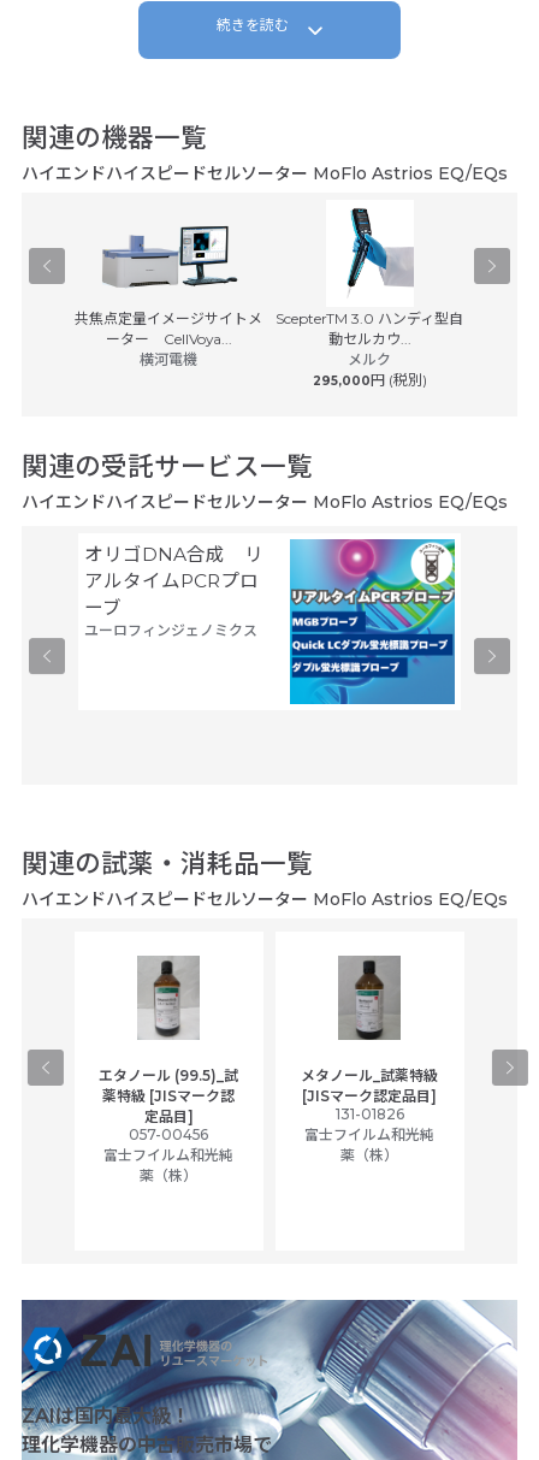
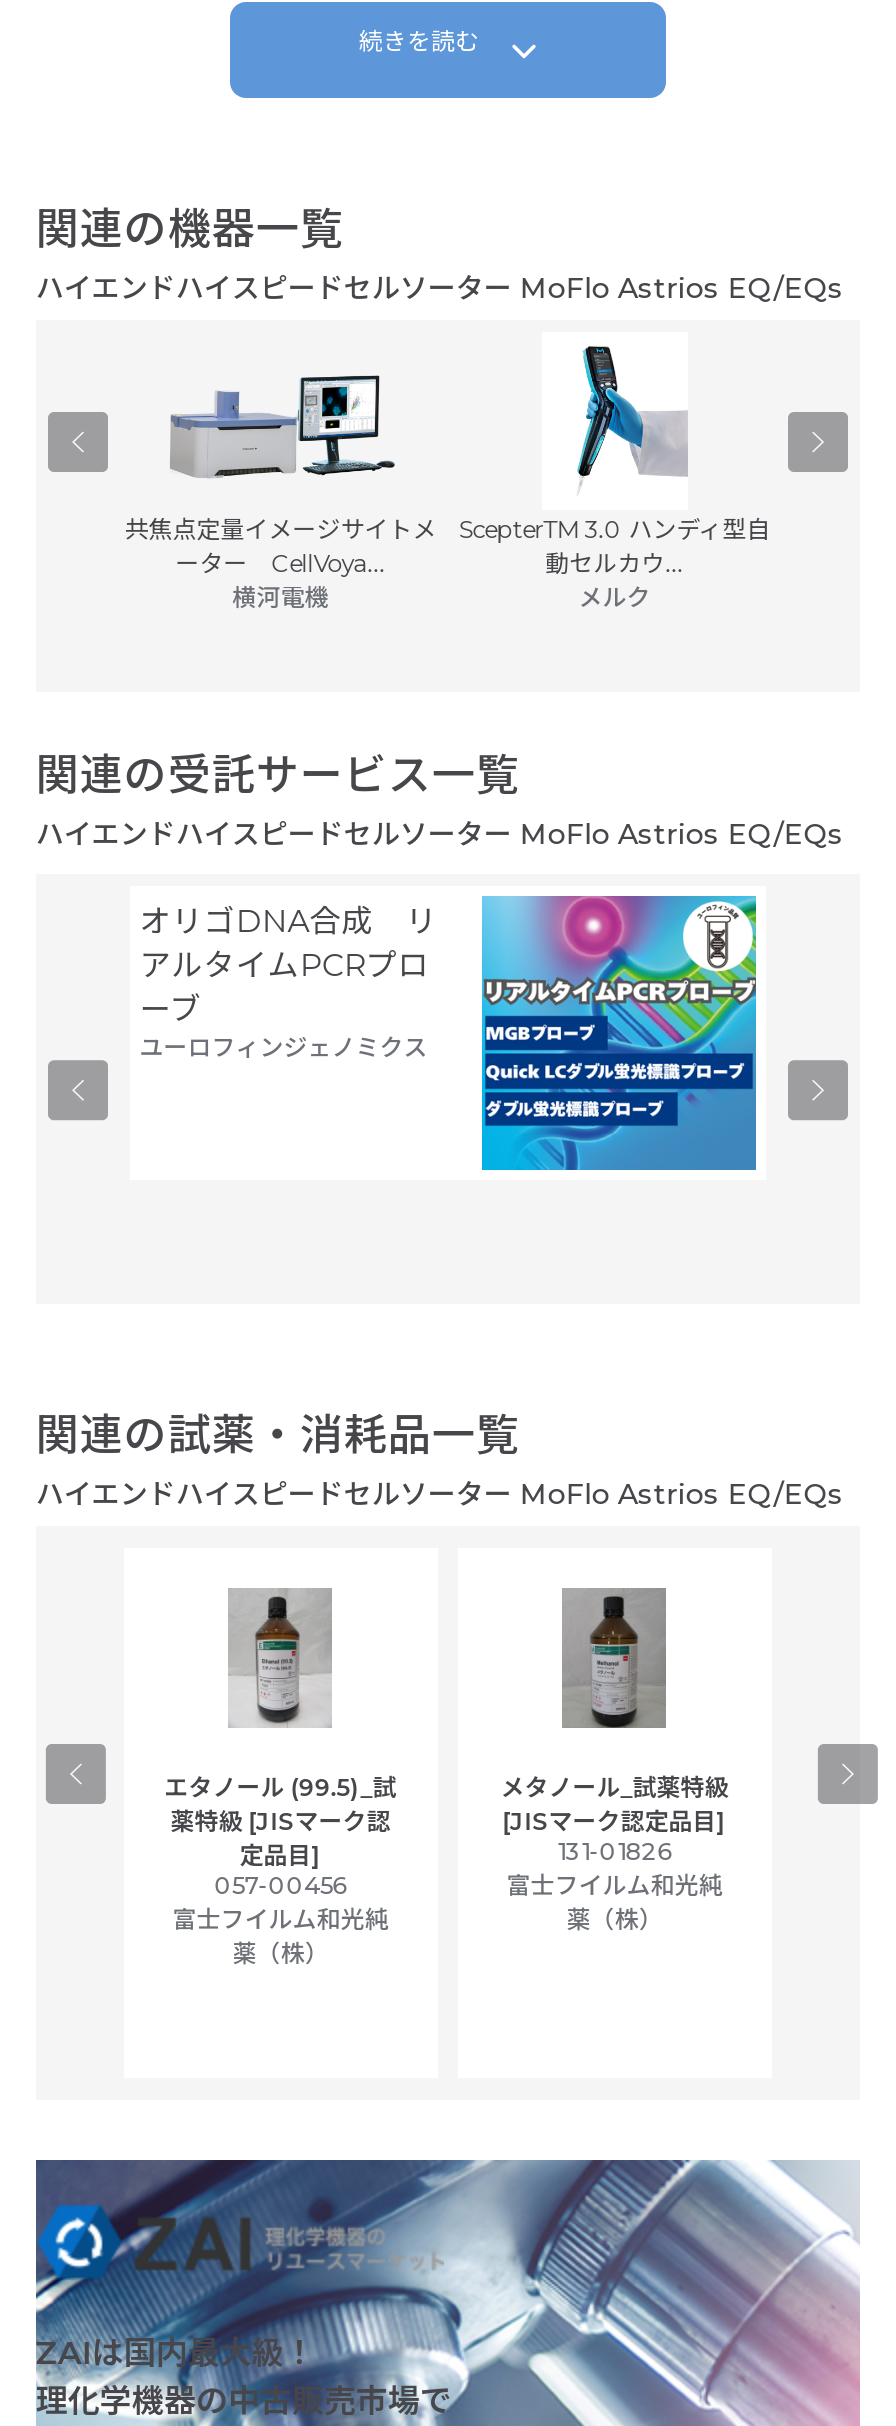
- 295,000円 (税別)
